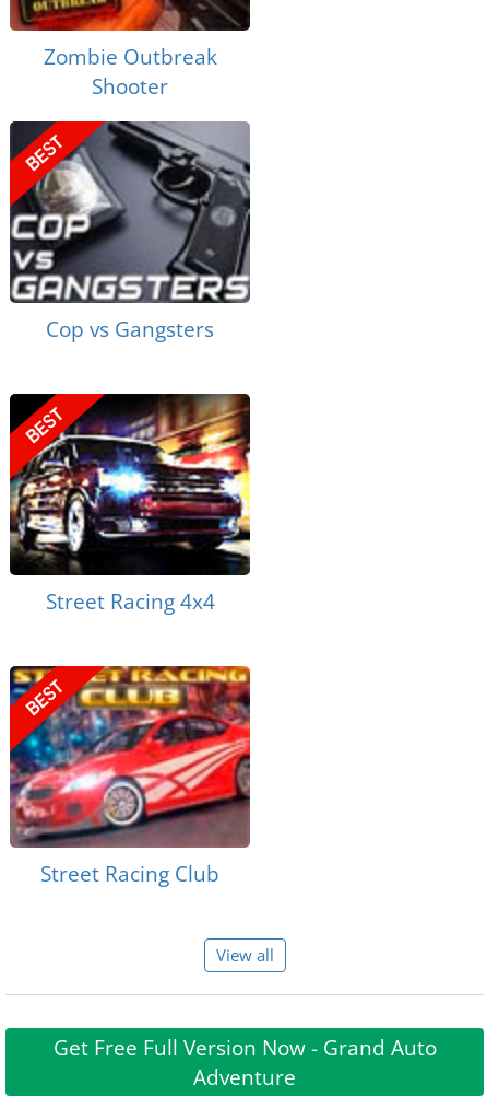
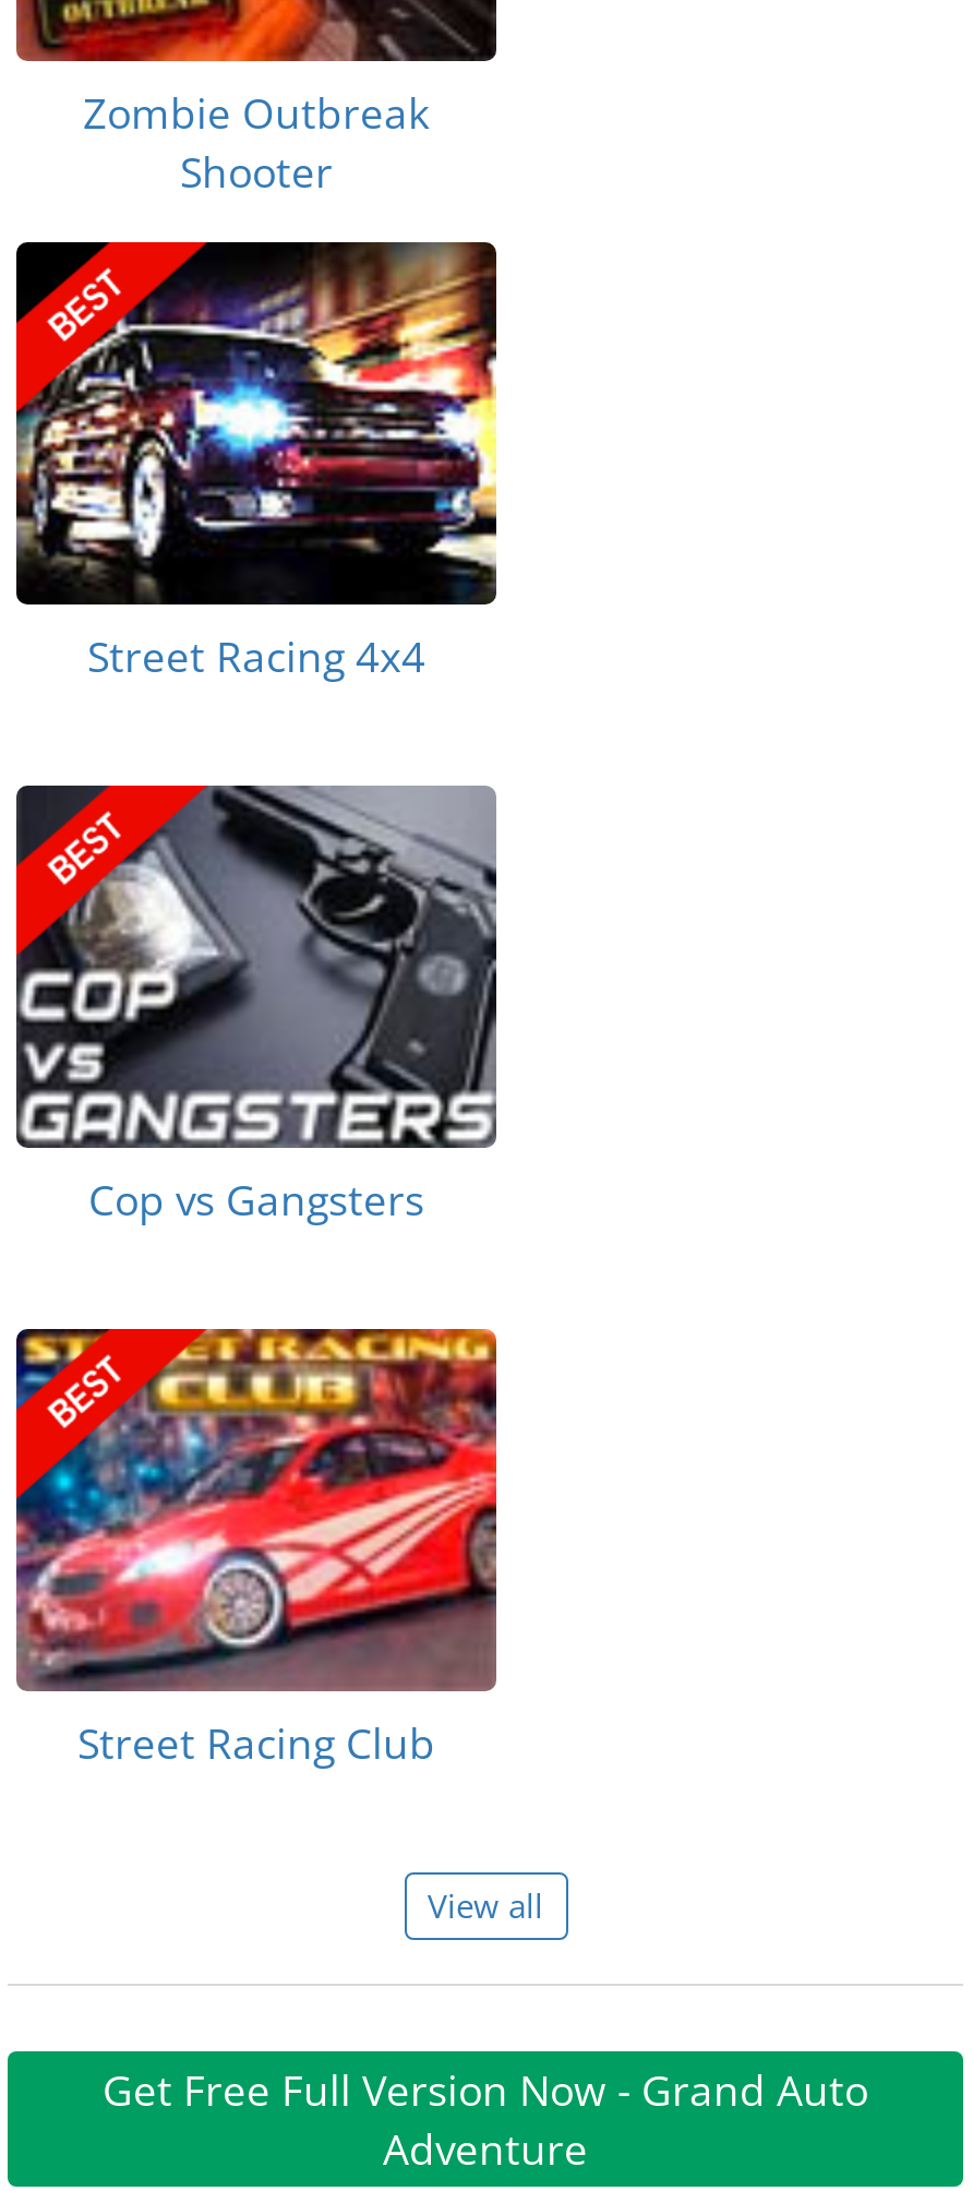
moved down: [image] | Cop vs Gangsters

moved up: [image] | Street Racing 4x4
